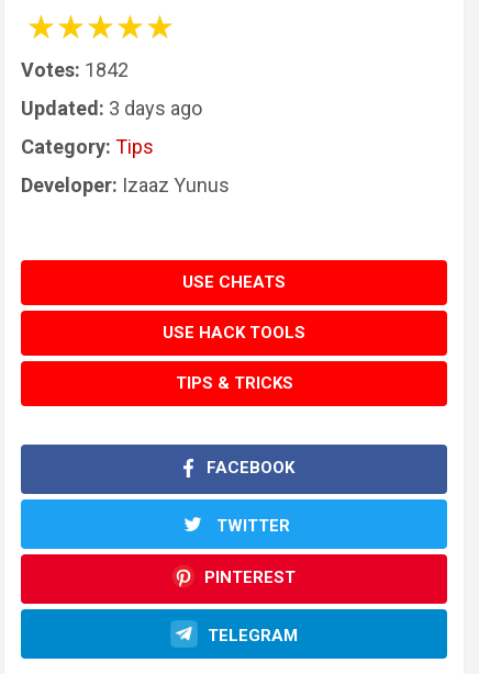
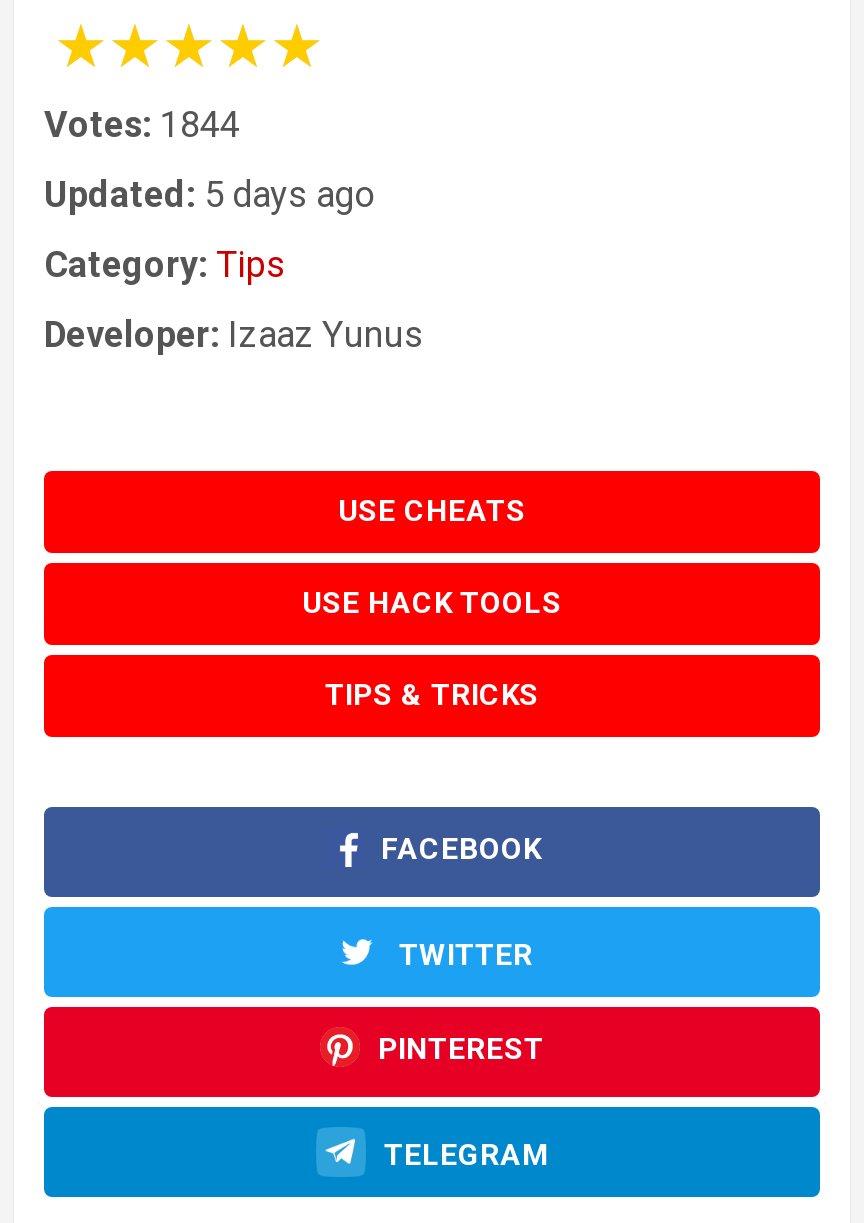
- Votes: 1842
+ Votes: 1844

- Updated: 3 days ago
+ Updated: 5 days ago
